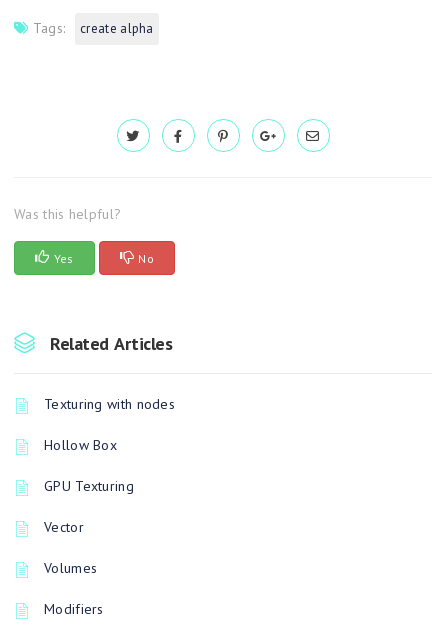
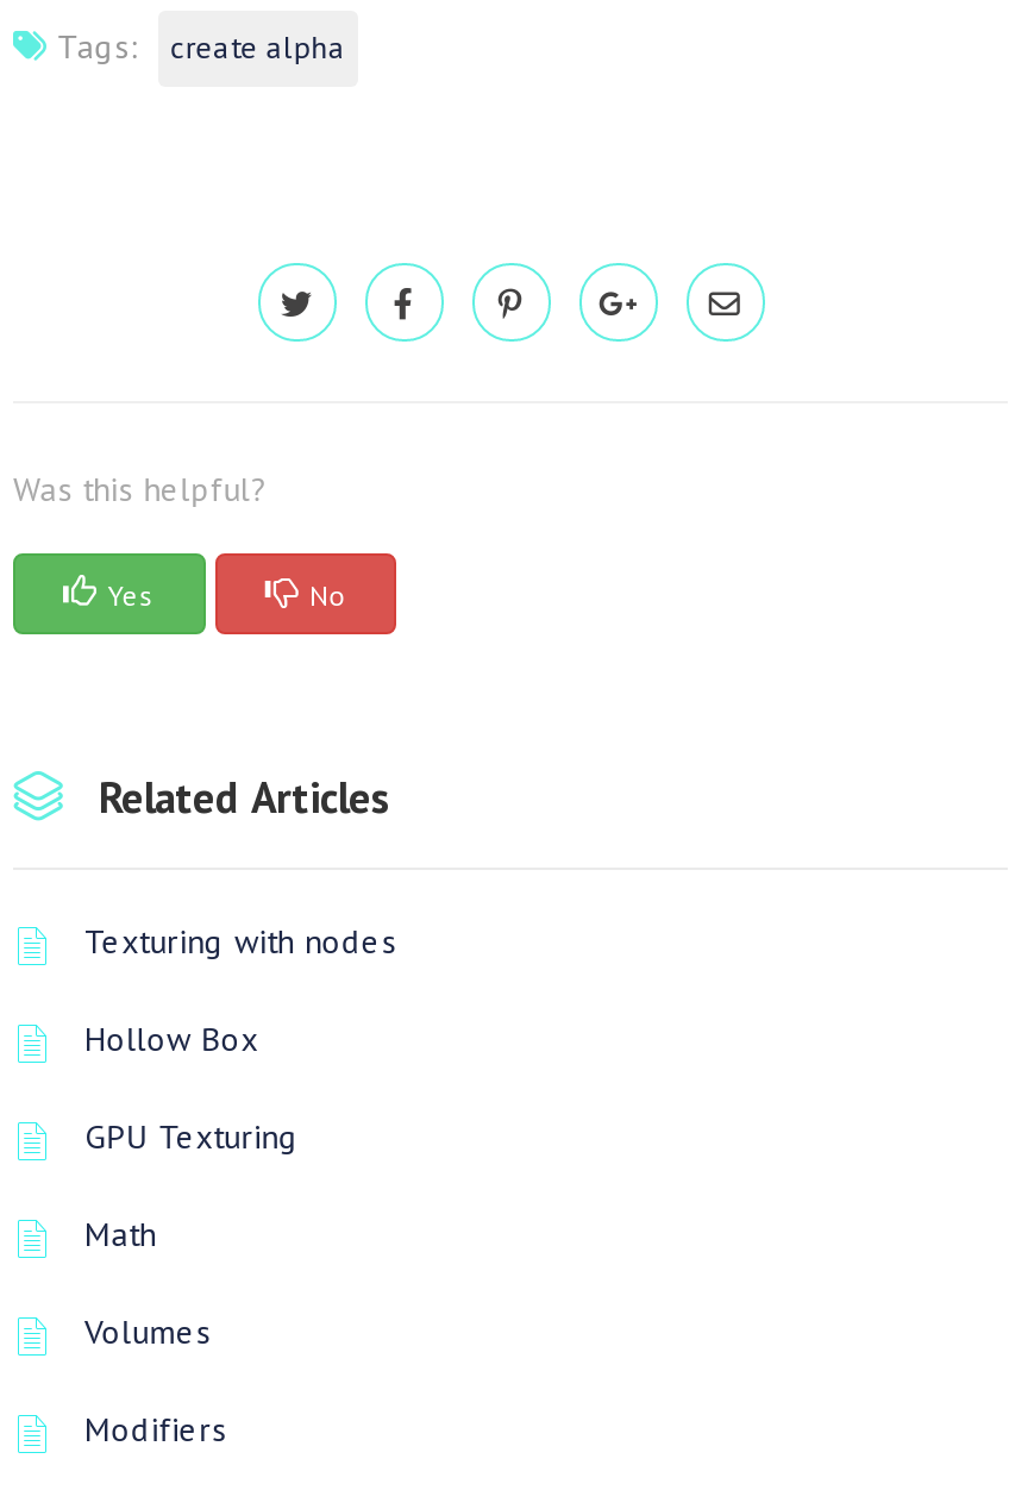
- Vector
+ Math
